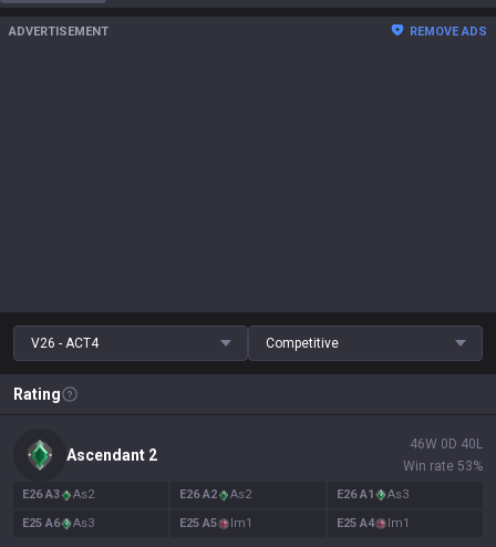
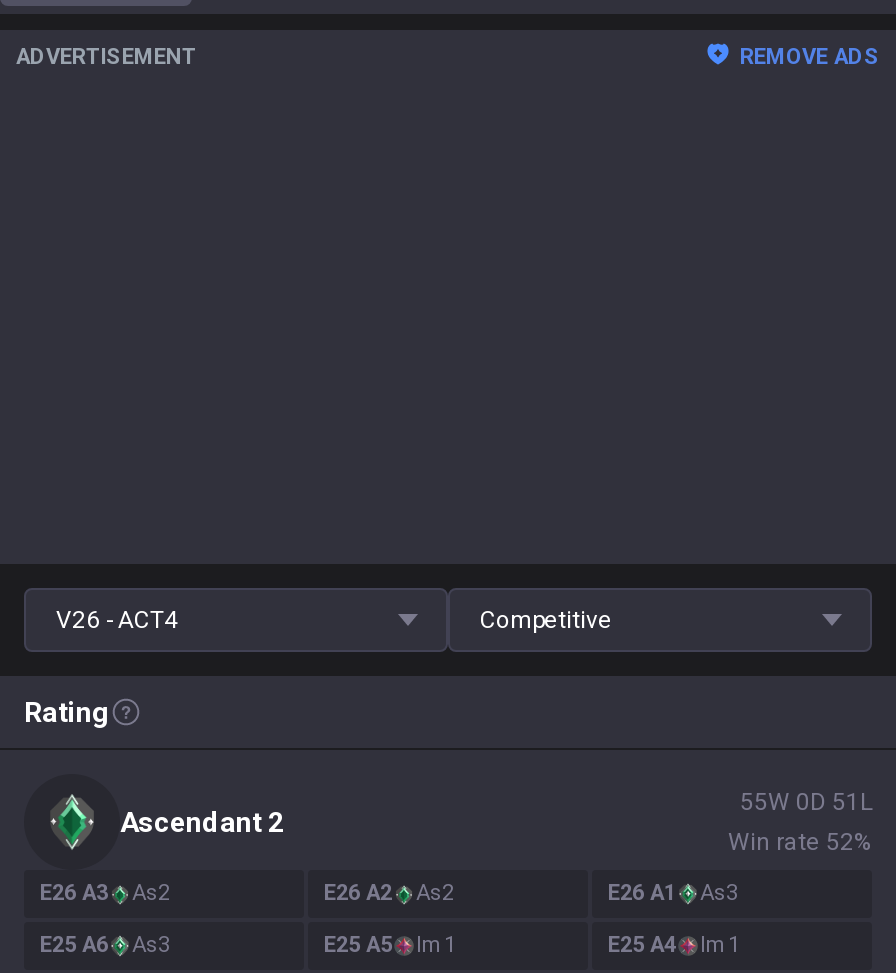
- 46W 0D 40 L
+ 55W 0D 51 L

- Win rate 53%
+ Win rate 52%
